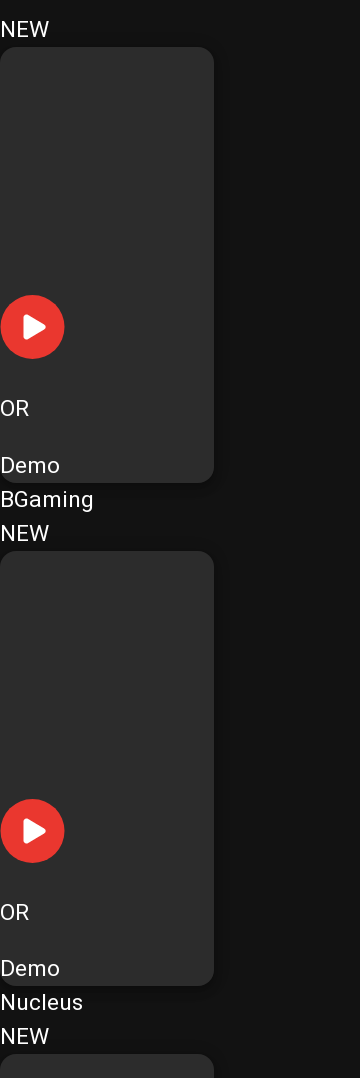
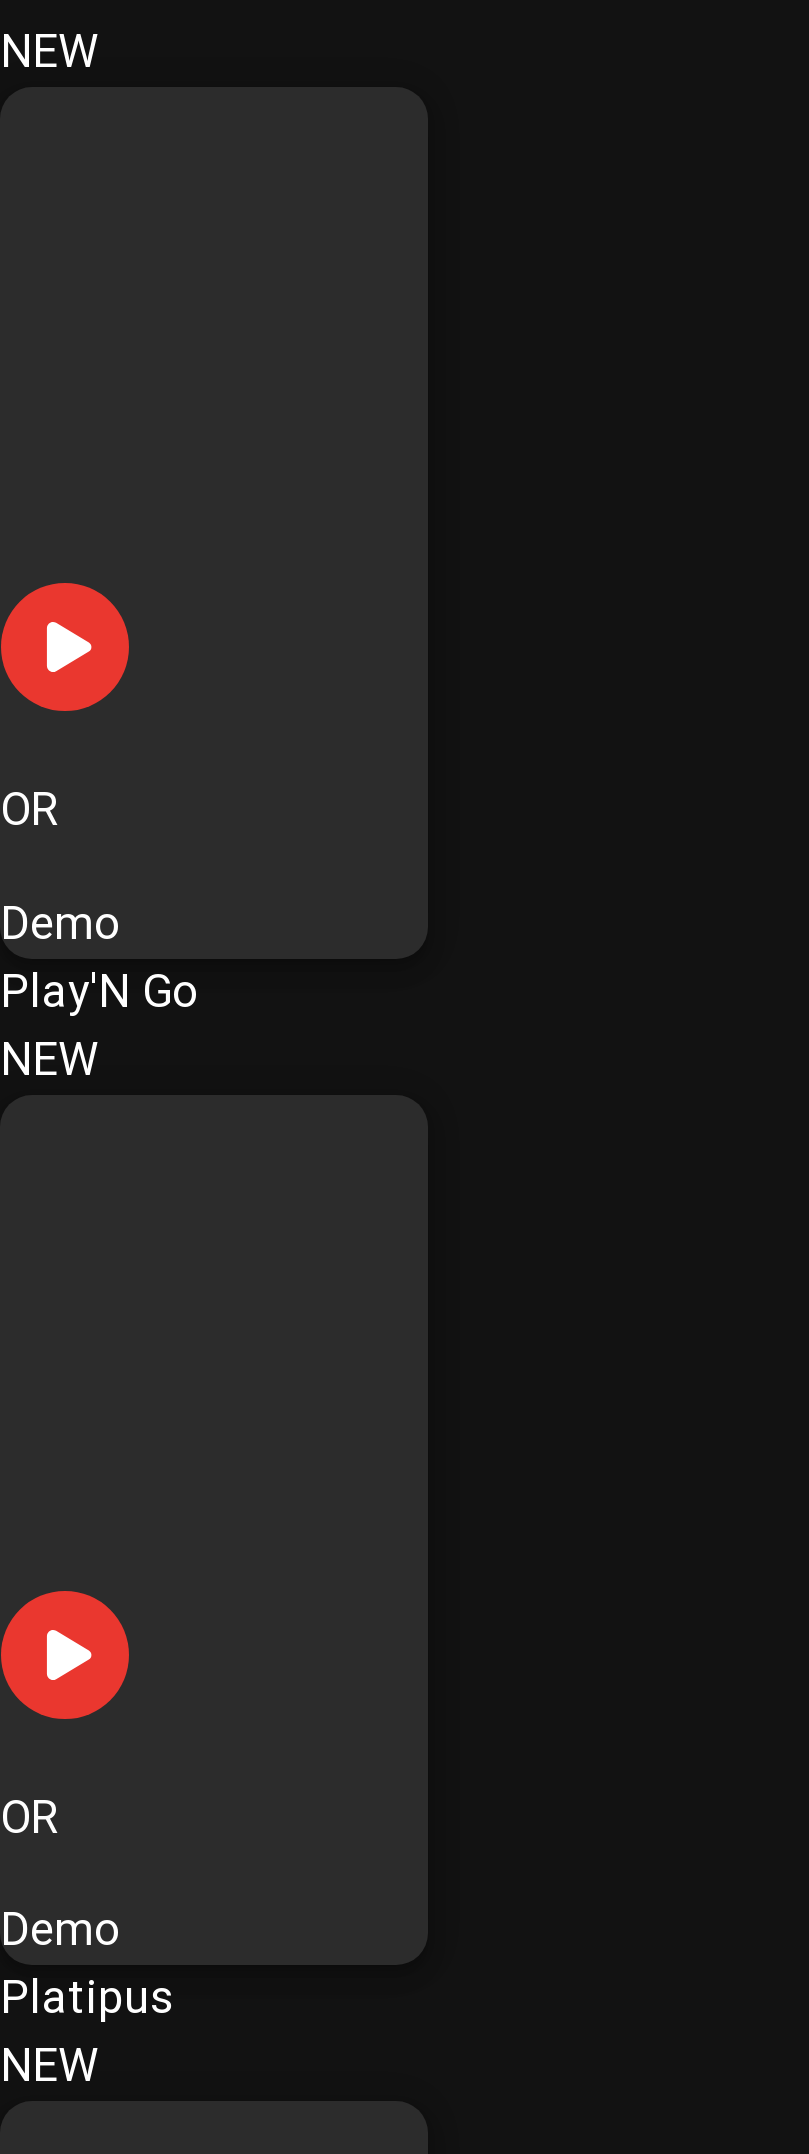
- BGaming
+ Play'N Go

- Nucleus
+ Platipus
